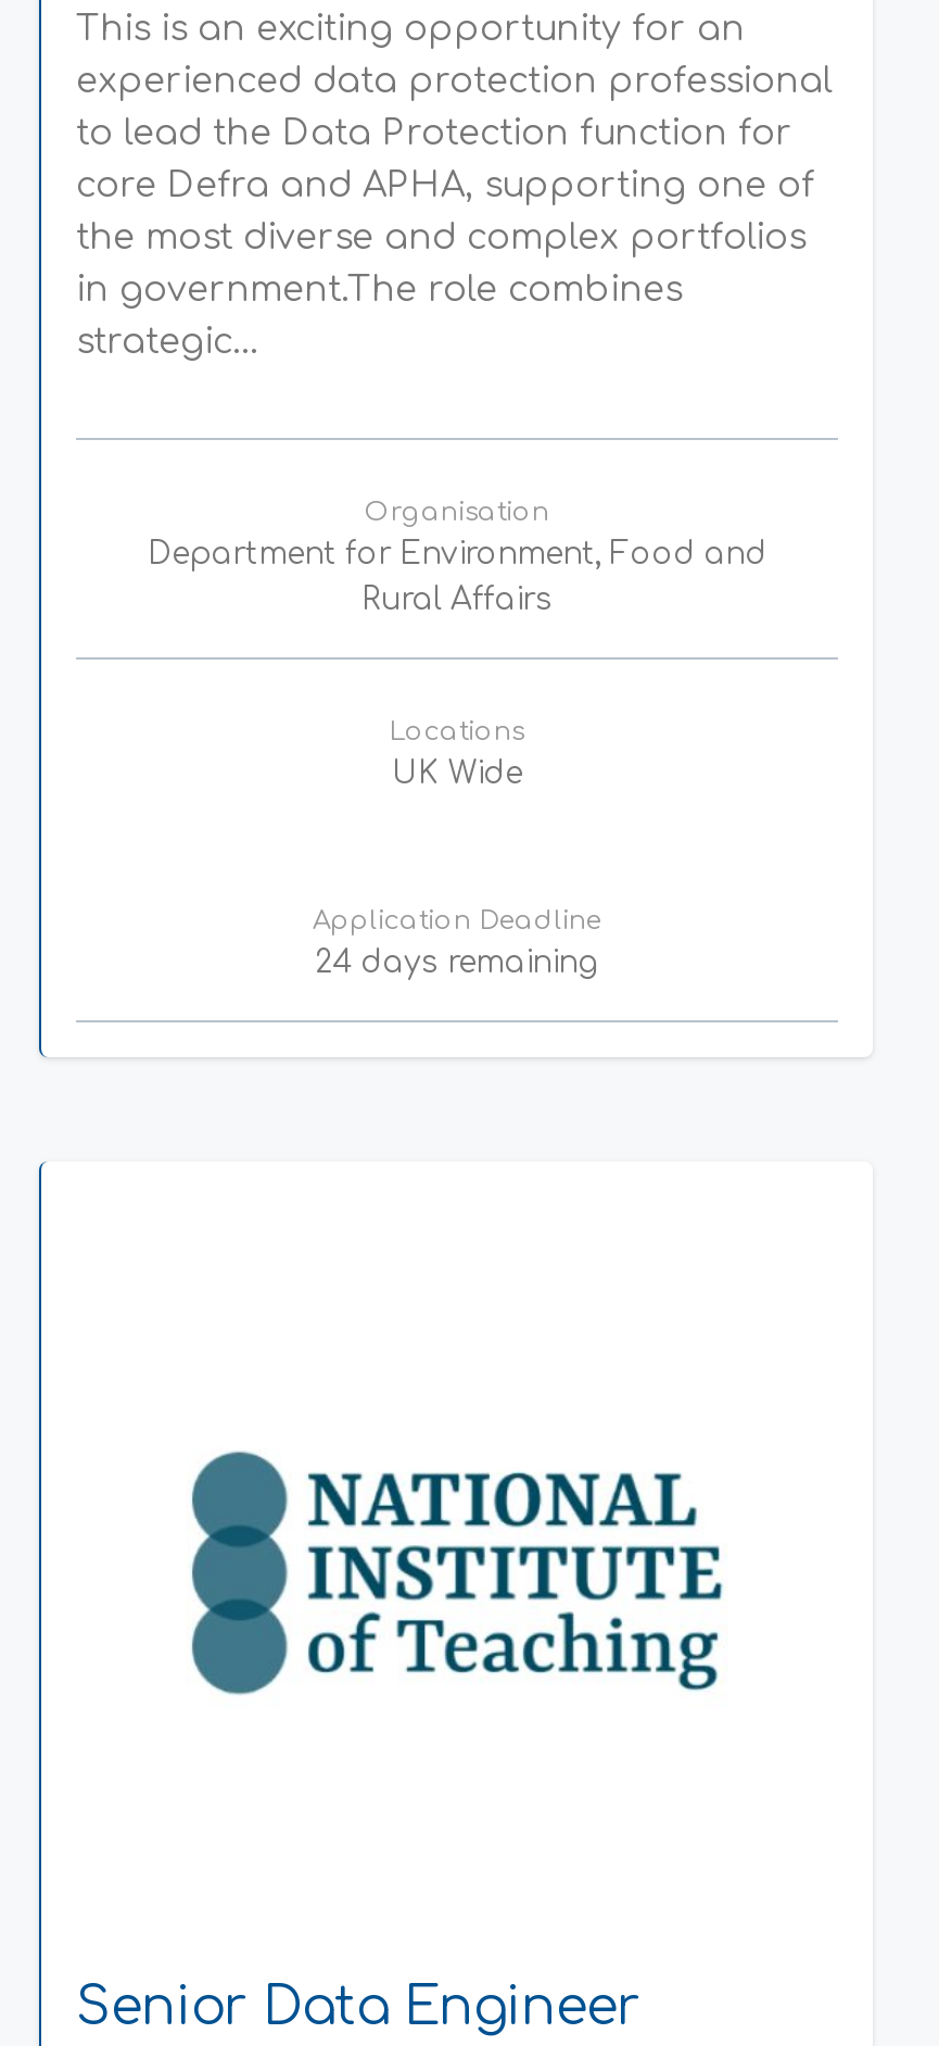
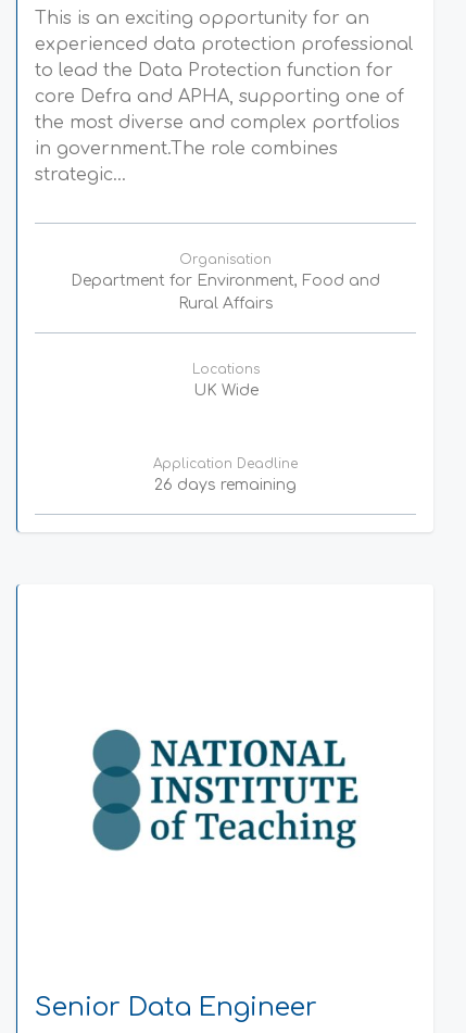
- 24 days remaining
+ 26 days remaining
